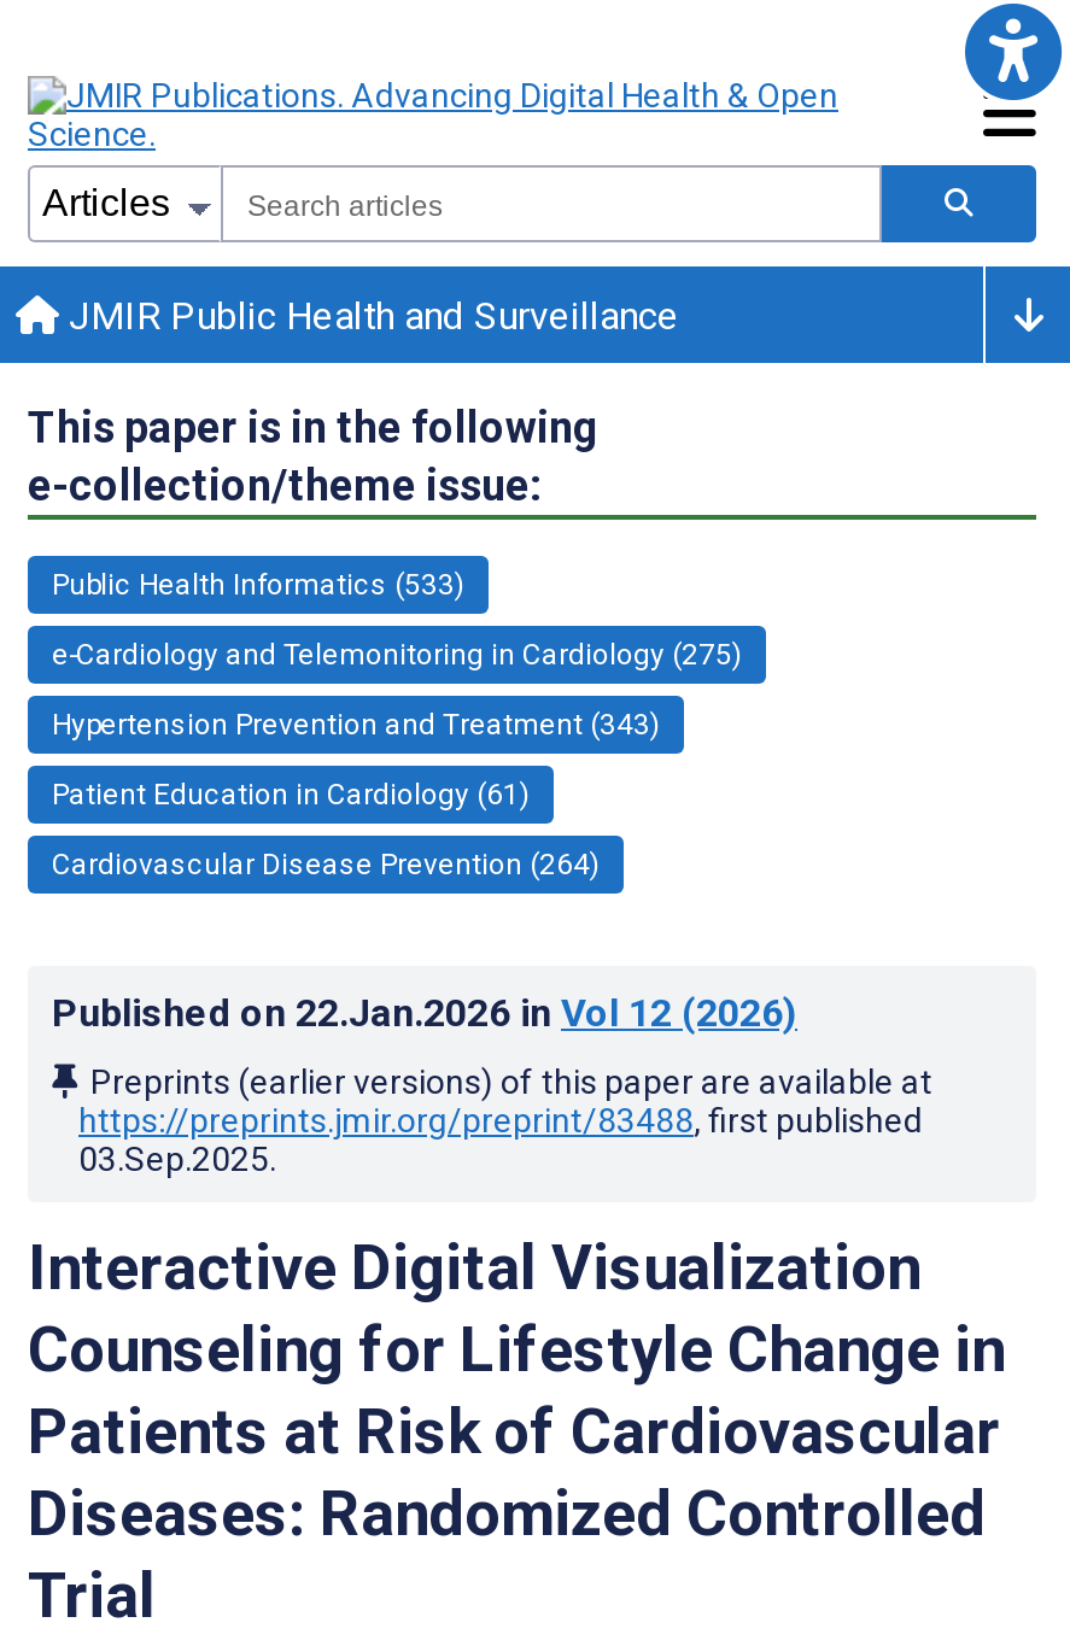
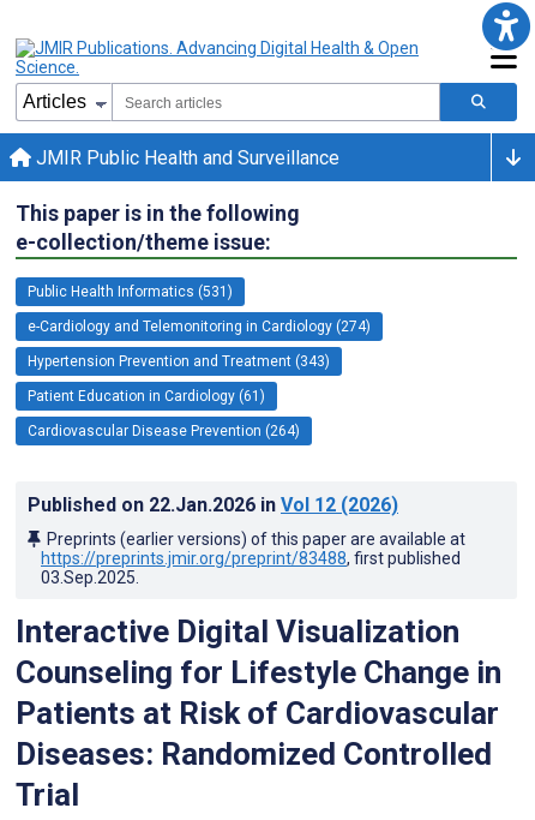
- Public Health Informatics (533)
+ Public Health Informatics (531)

- e-Cardiology and Telemonitoring in Cardiology (275)
+ e-Cardiology and Telemonitoring in Cardiology (274)
